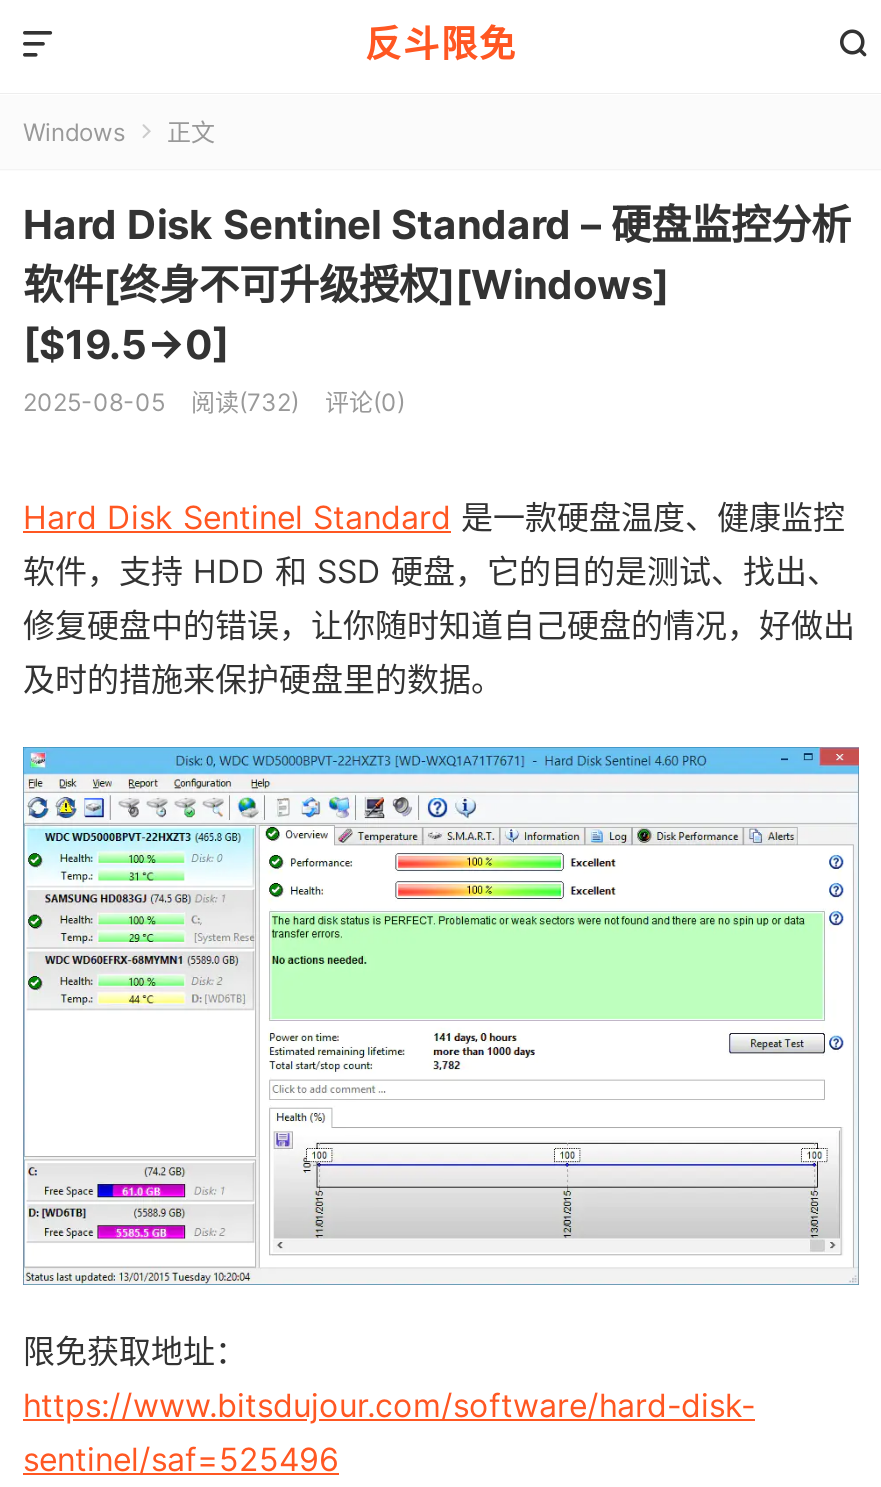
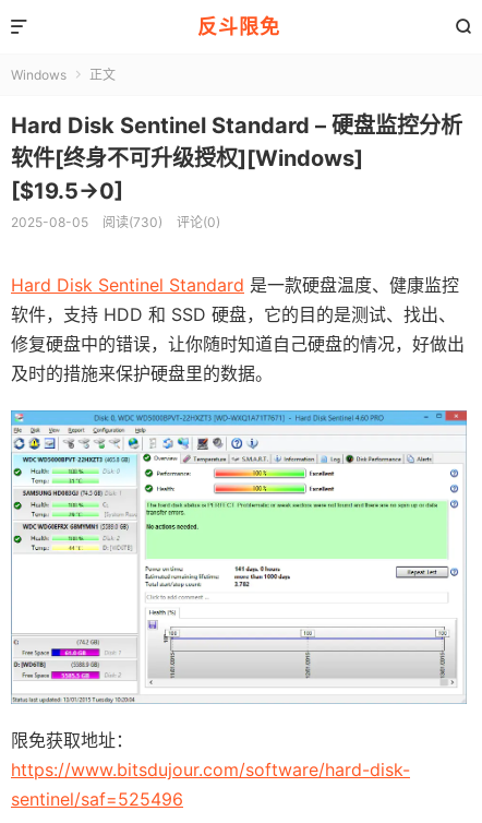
- 2025-08-05 阅读(732) 评论(0)
+ 2025-08-05 阅读(730) 评论(0)
